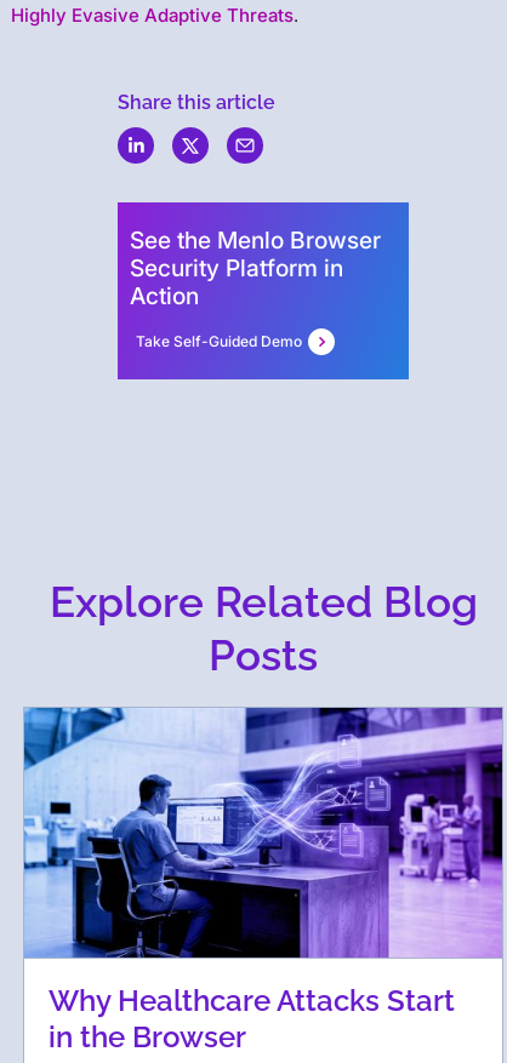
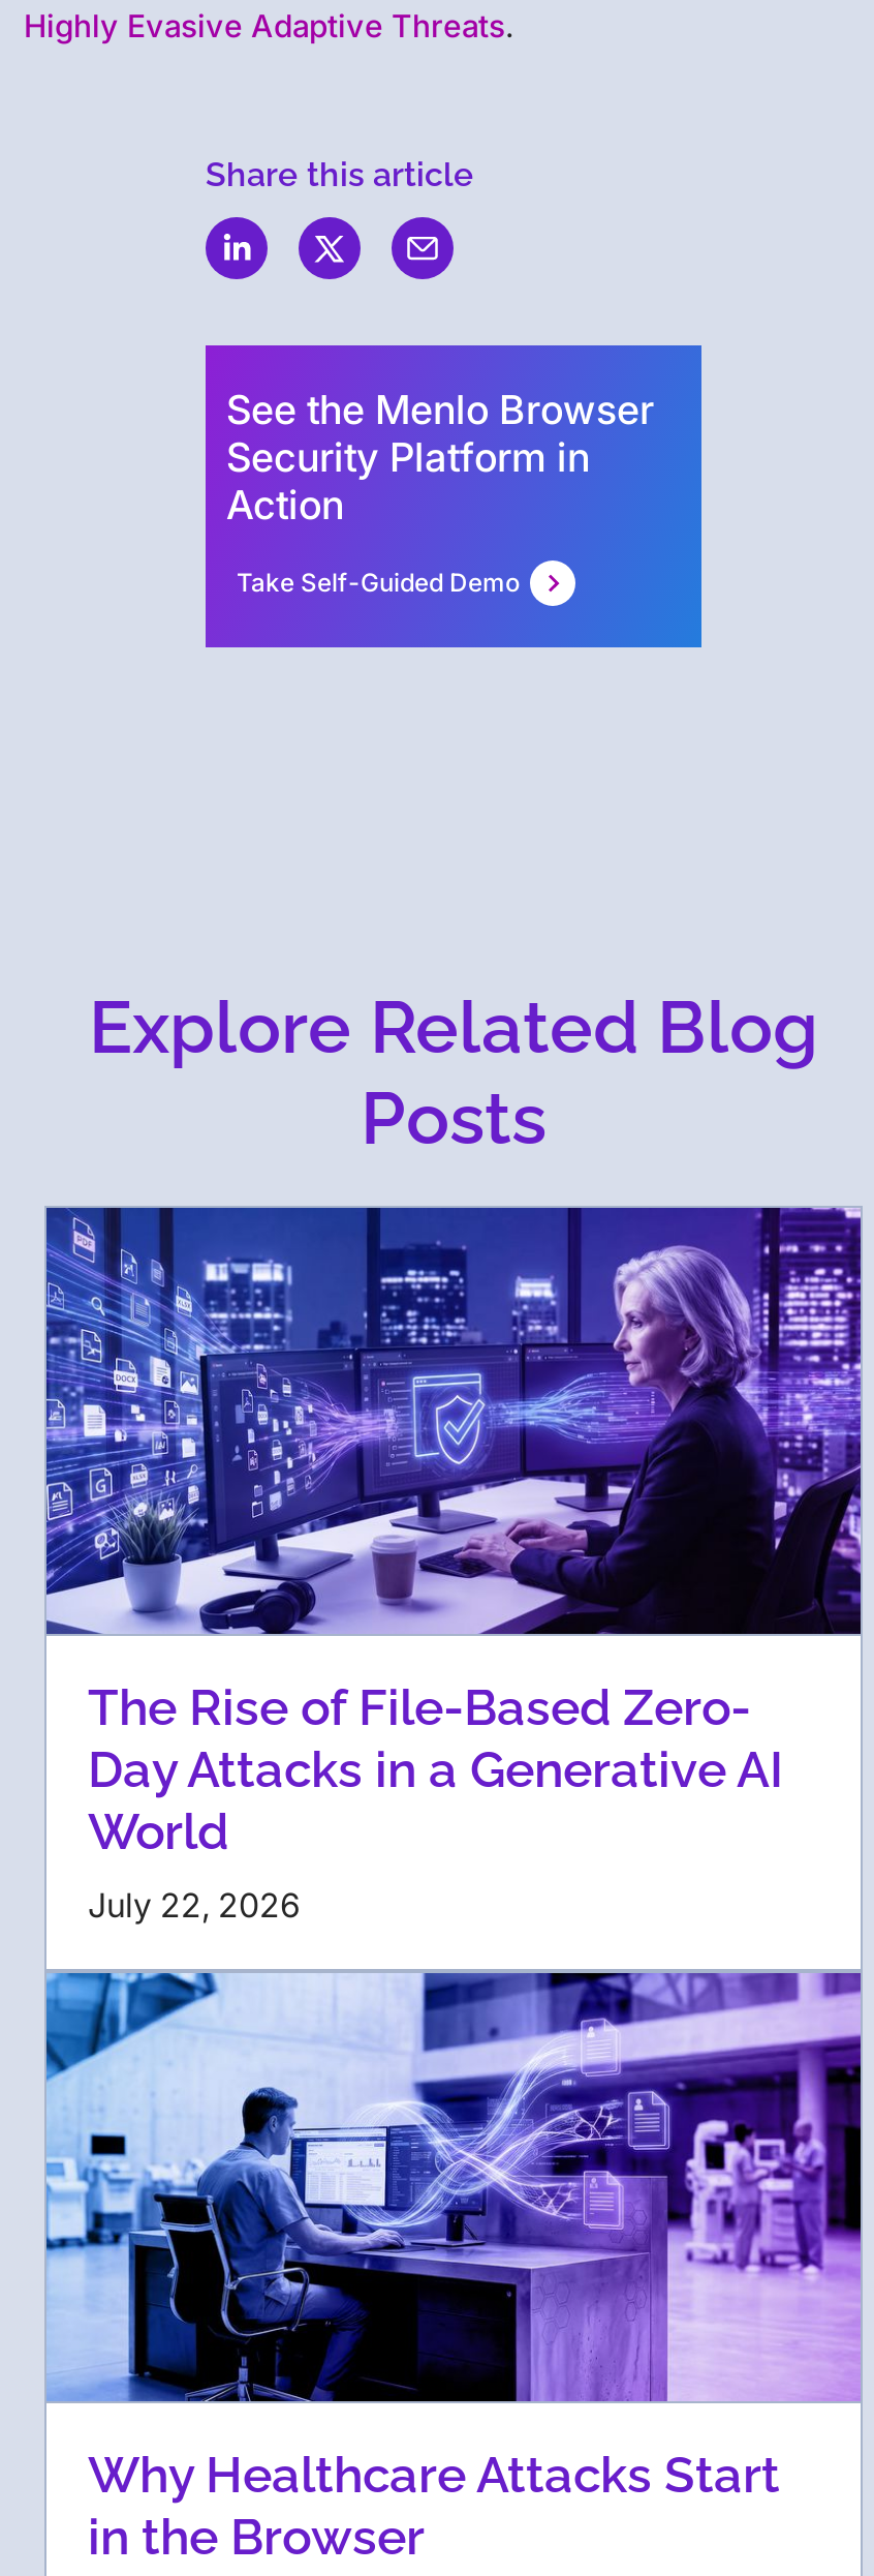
+ [image]
+ The Rise of File-Based Zero-
+ Day Attacks in a Generative AI
+ World
+ July 22, 2026
